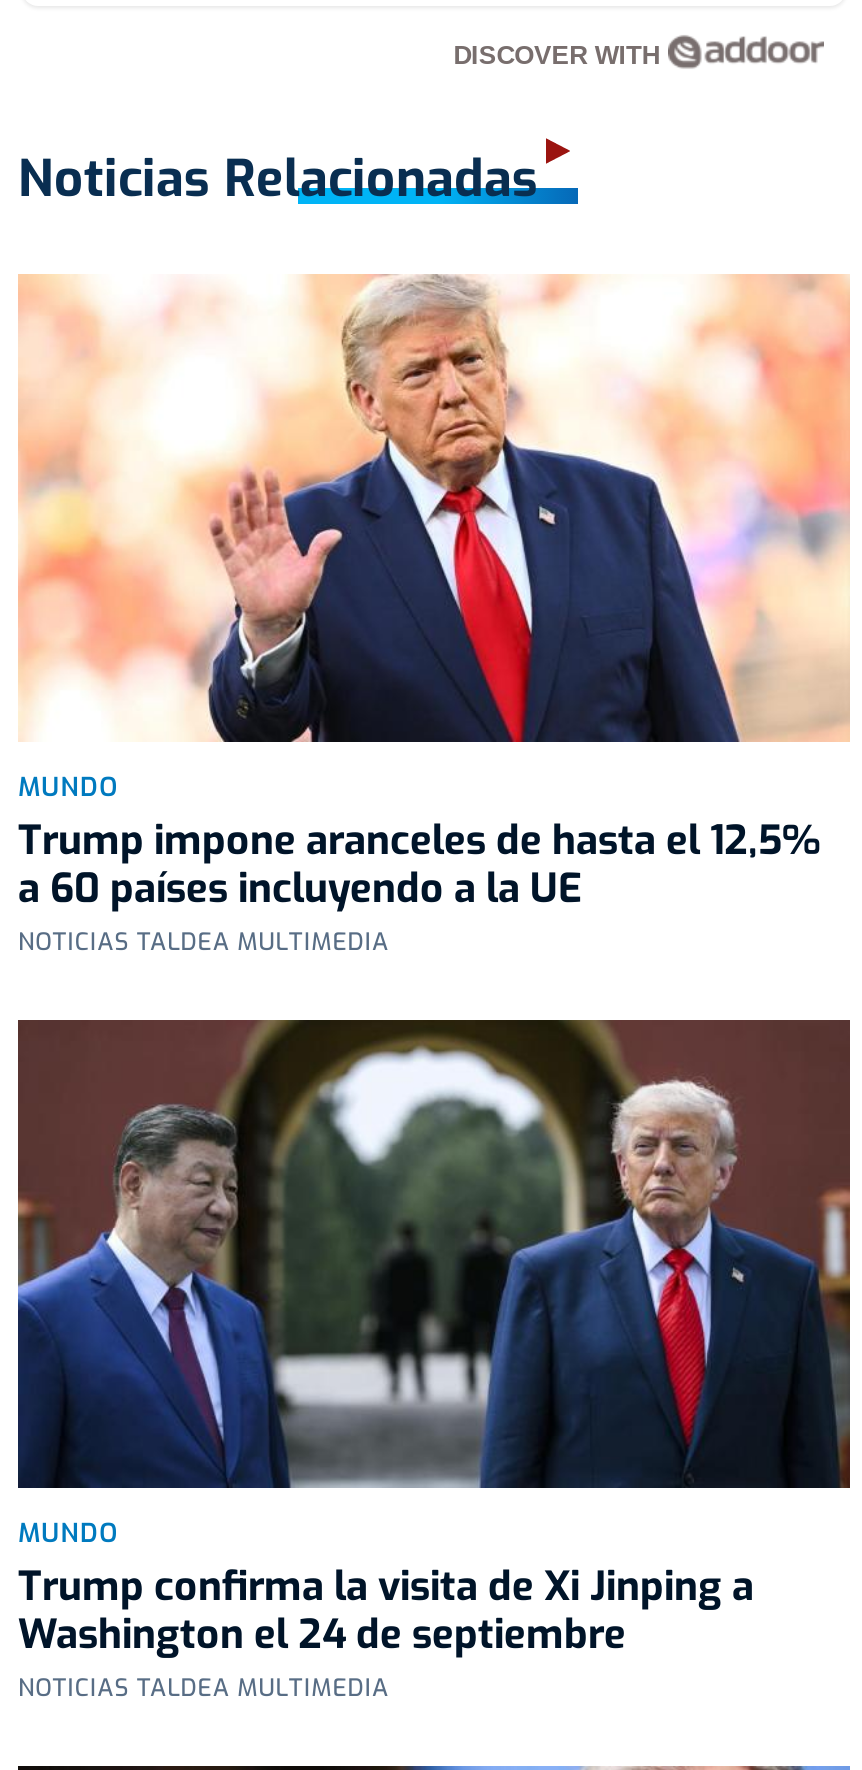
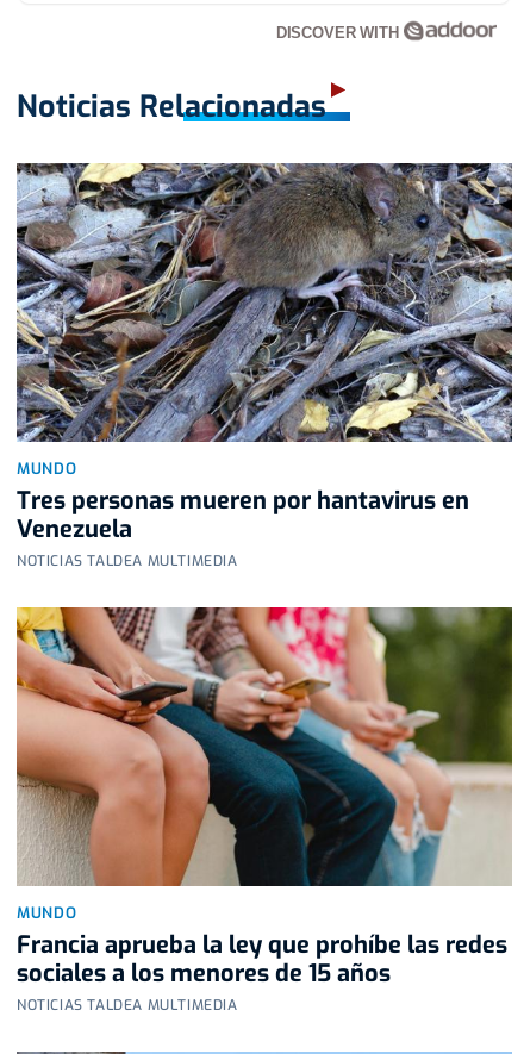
- [image]
- Trump impone aranceles de hasta el 12,5%
- a 60 países incluyendo a la UE
+ [image]
+ Tres personas mueren por hantavirus en
+ Venezuela

- [image]
- Trump confirma la visita de Xi Jinping a
- Washington el 24 de septiembre
+ [image]
+ Francia aprueba la ley que prohíbe las redes
+ sociales a los menores de 15 años
